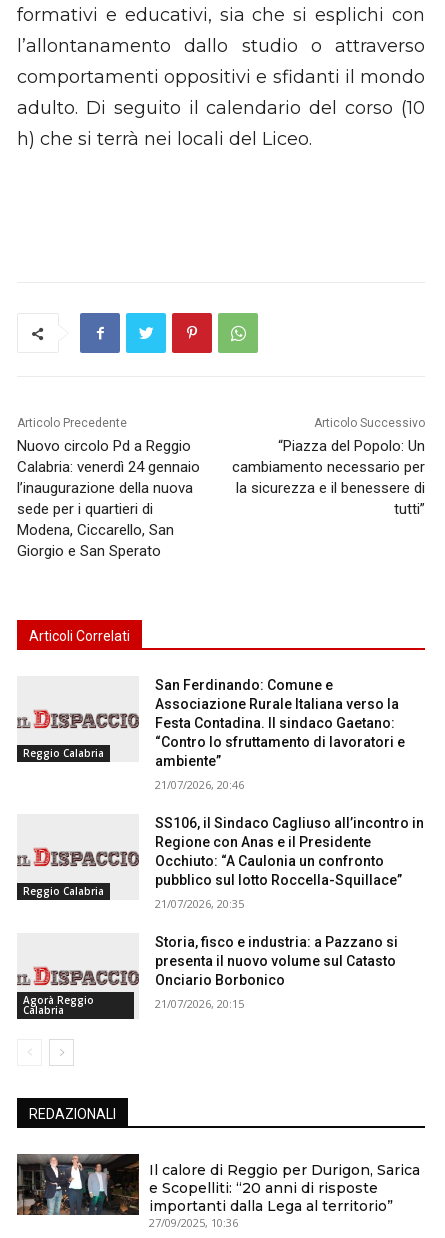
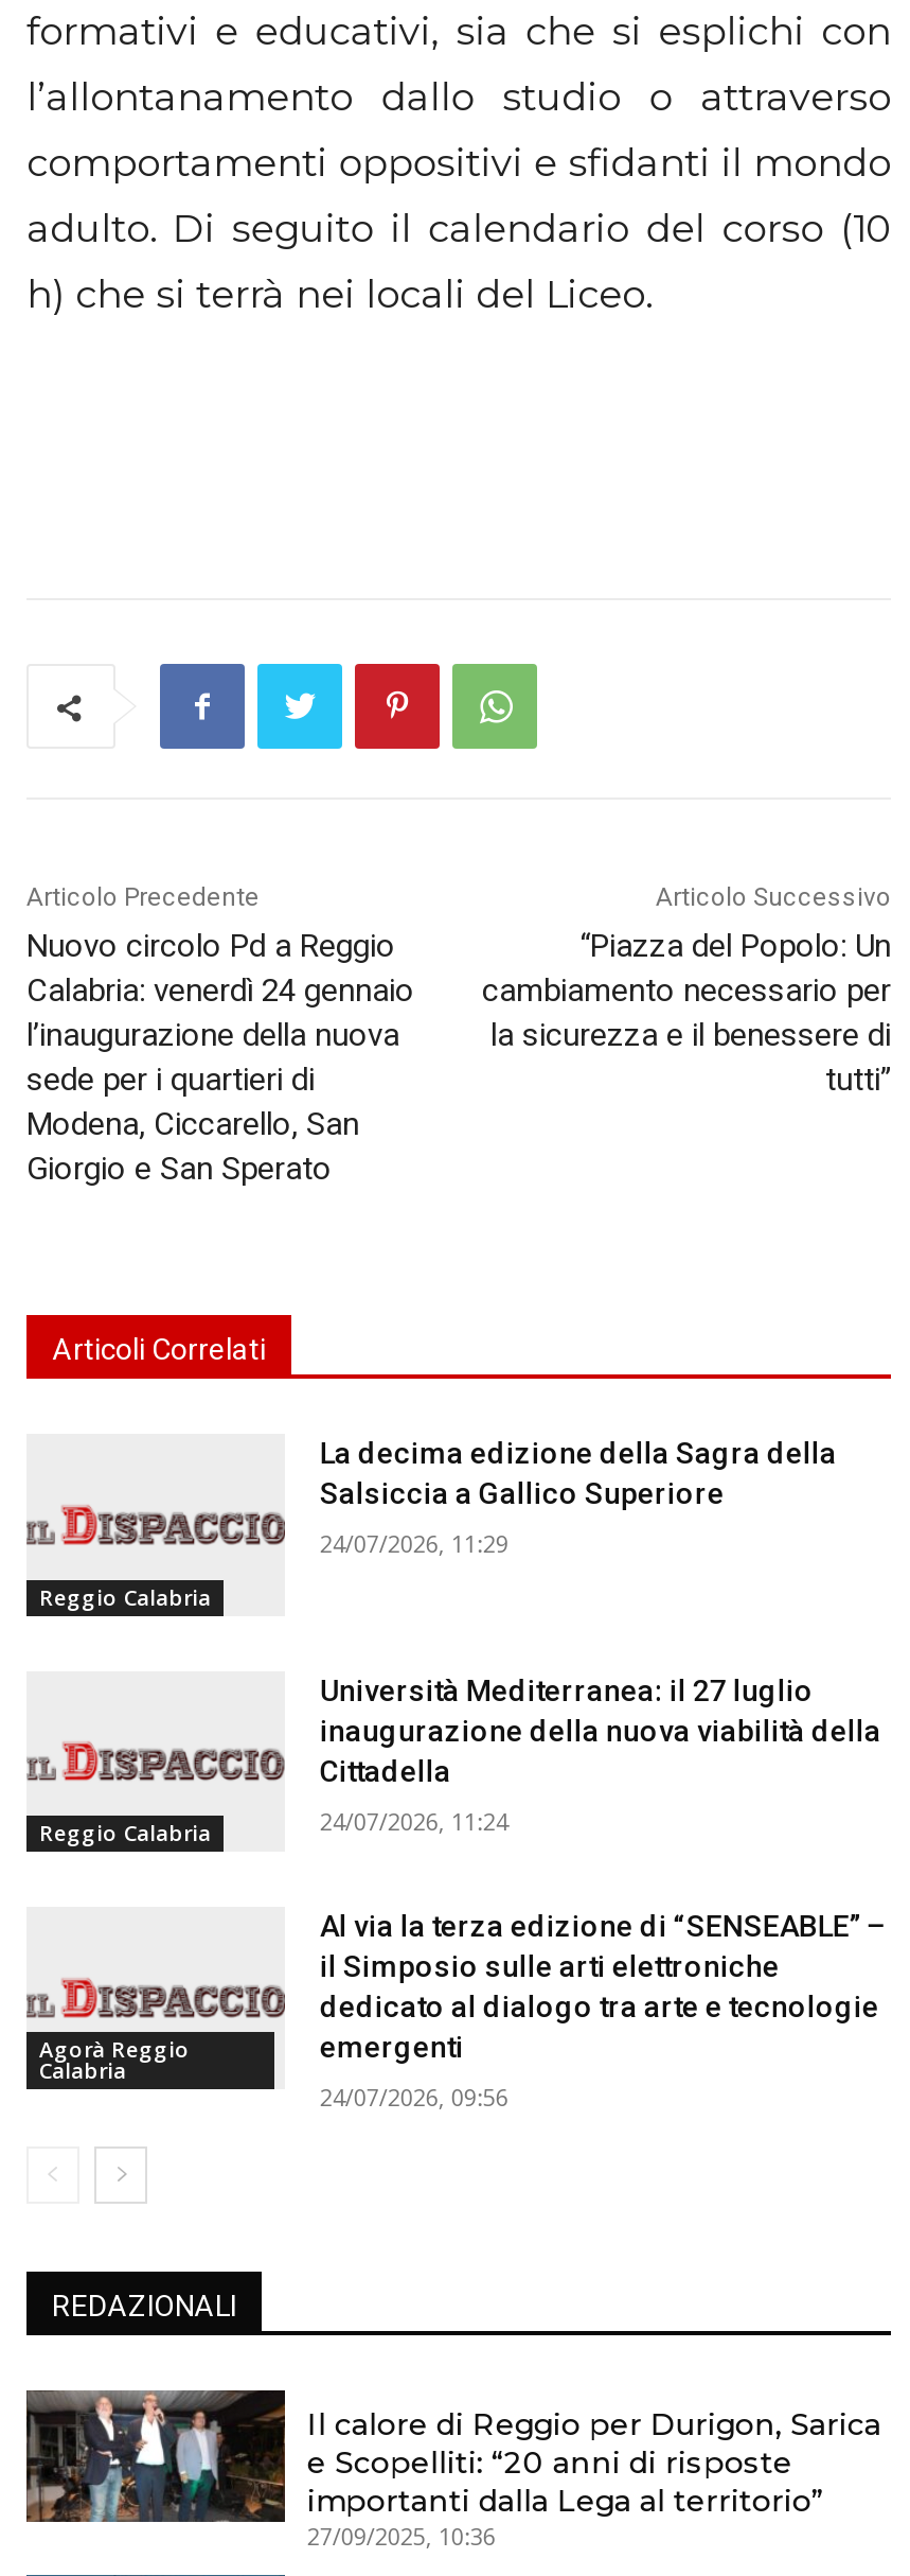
- San Ferdinando: Comune e
- Associazione Rurale Italiana verso la
- Festa Contadina. Il sindaco Gaetano:
- “Contro lo sfruttamento di lavoratori e
- ambiente”
+ La decima edizione della Sagra della
+ Salsiccia a Gallico Superiore

- 21/07/2026, 20:46
+ 24/07/2026, 11:29

- SS106, il Sindaco Cagliuso all’incontro in
- Regione con Anas e il Presidente
- Occhiuto: “A Caulonia un confronto
- pubblico sul lotto Roccella-Squillace”
+ Università Mediterranea: il 27 luglio
+ inaugurazione della nuova viabilità della
+ Cittadella

- 21/07/2026, 20:35
+ 24/07/2026, 11:24

- Storia, fisco e industria: a Pazzano si
- presenta il nuovo volume sul Catasto
- Onciario Borbonico
+ Al via la terza edizione di “SENSEABLE” –
+ il Simposio sulle arti elettroniche
+ dedicato al dialogo tra arte e tecnologie
+ emergenti

- 21/07/2026, 20:15
+ 24/07/2026, 09:56
